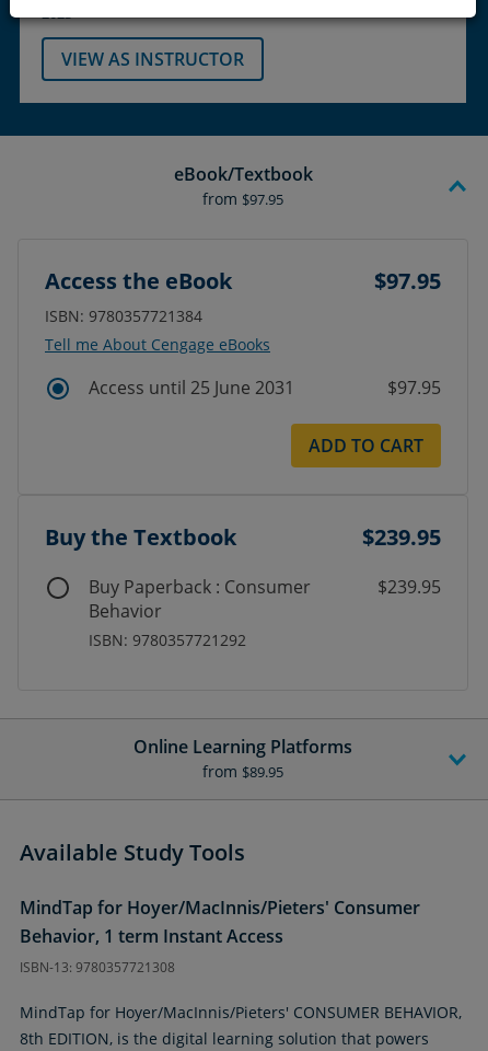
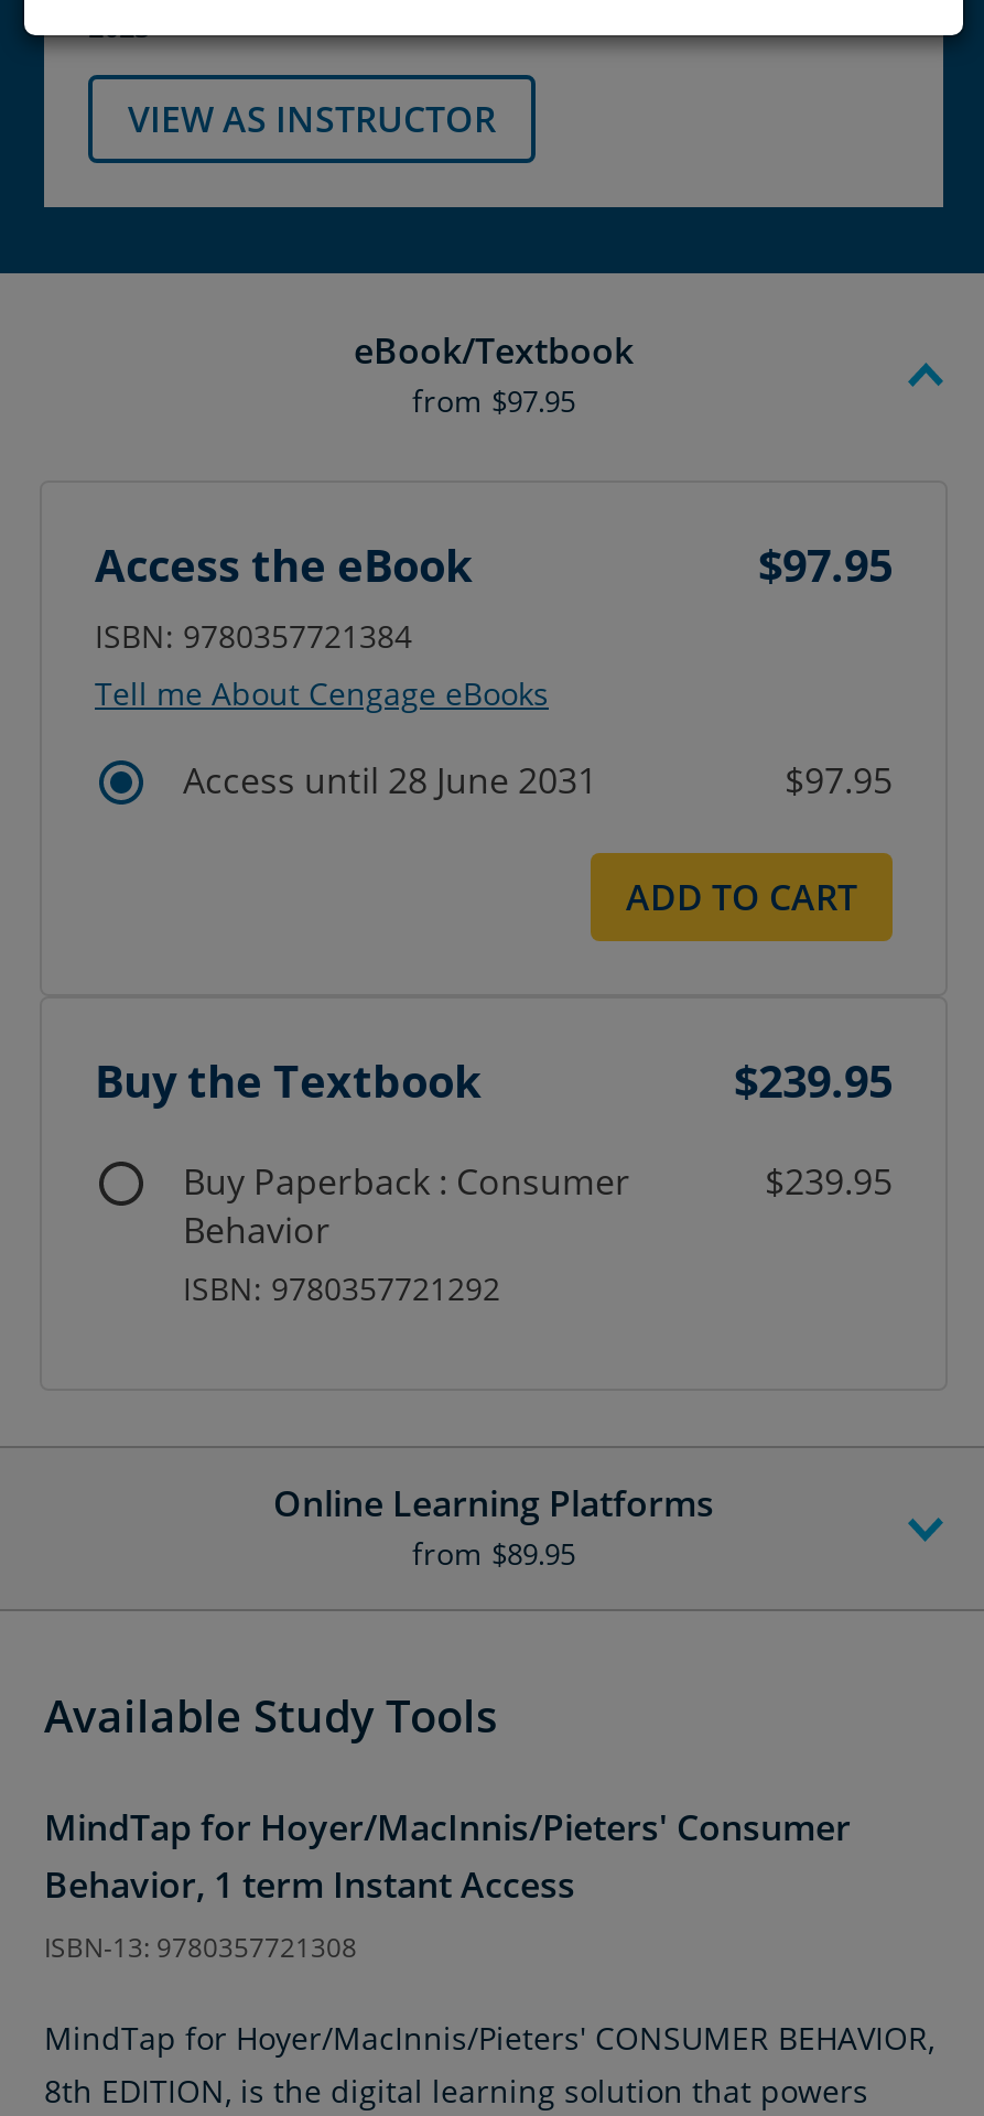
- Access until 25 June 2031
+ Access until 28 June 2031
